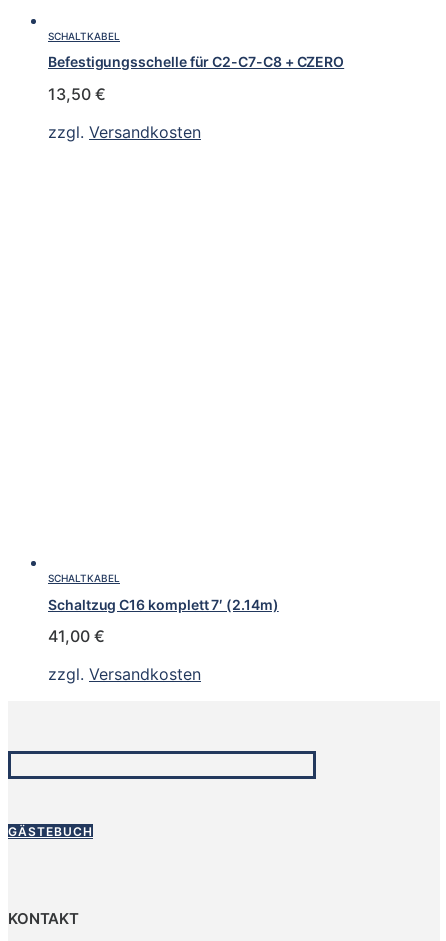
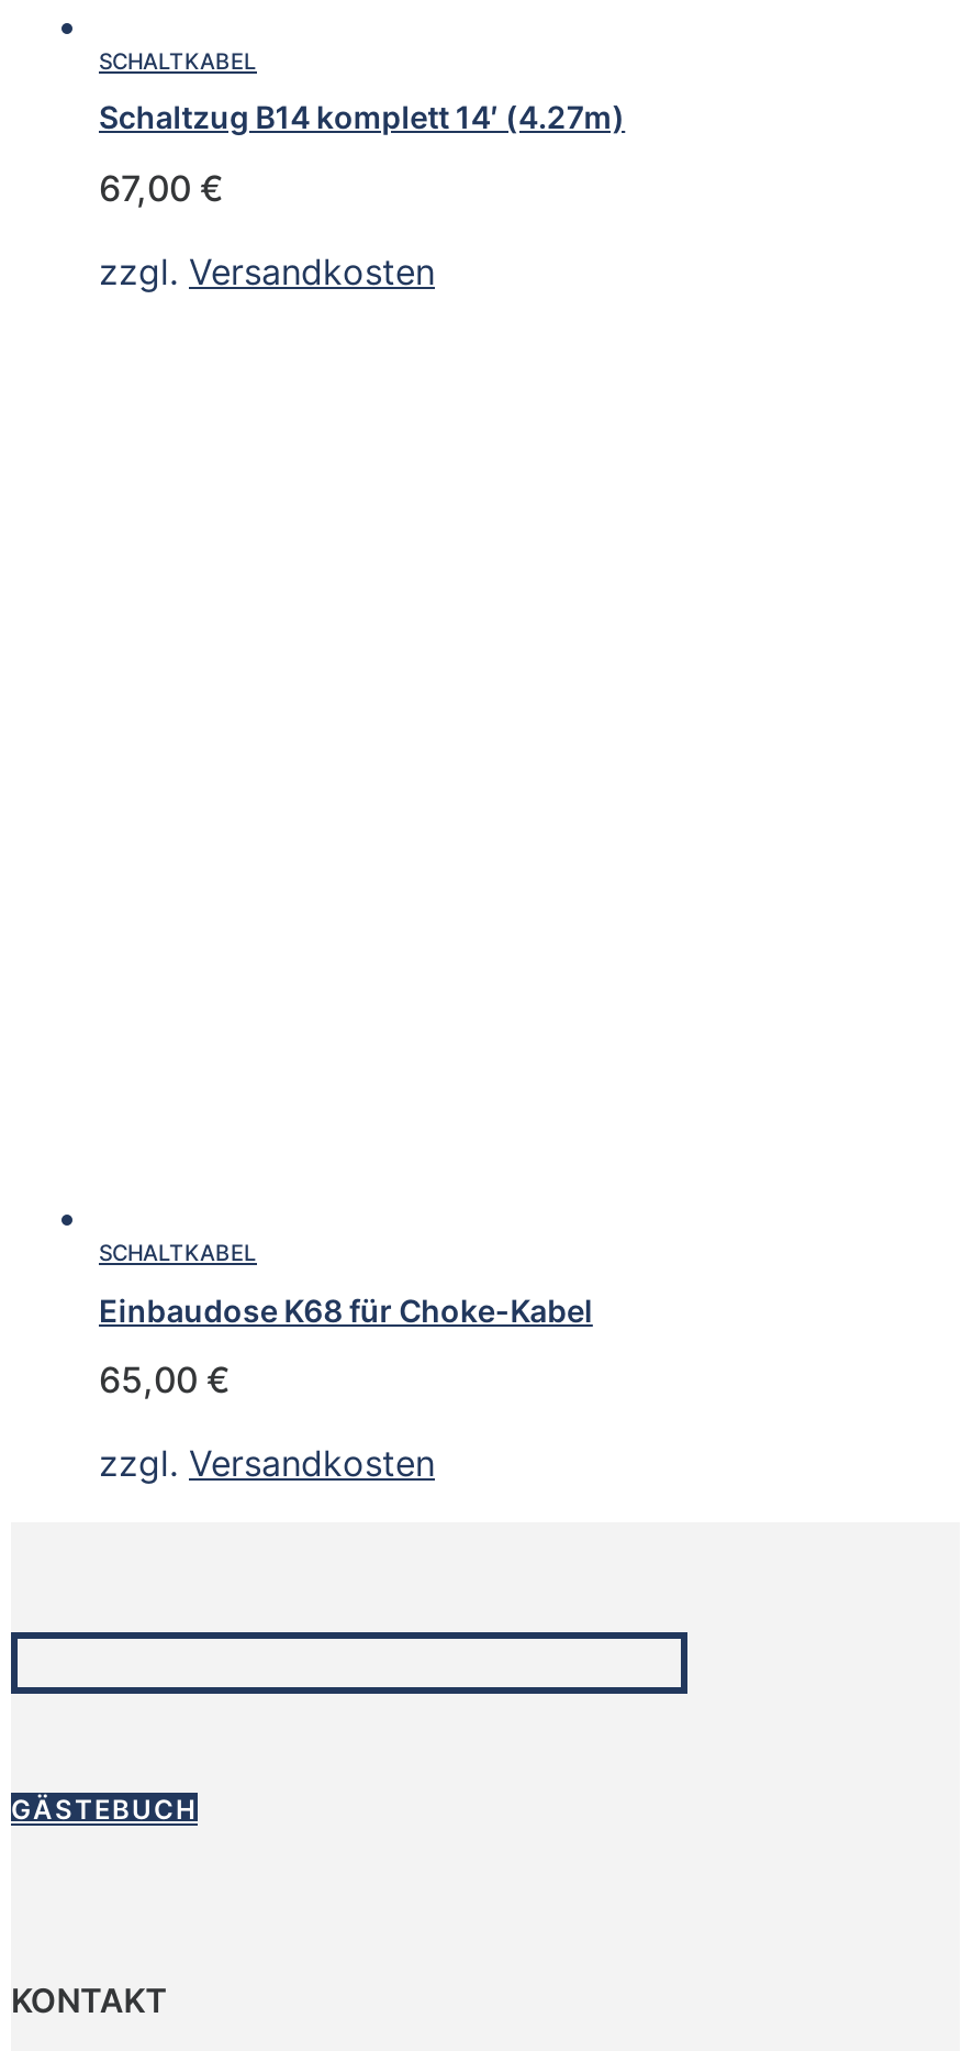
- Befestigungsschelle für C2-C7-C8 + CZERO
+ Schaltzug B14 komplett 14′ (4.27m)

- 13,50 €
+ 67,00 €

- Schaltzug C16 komplett 7′ (2.14m)
+ Einbaudose K68 für Choke-Kabel

- 41,00 €
+ 65,00 €
